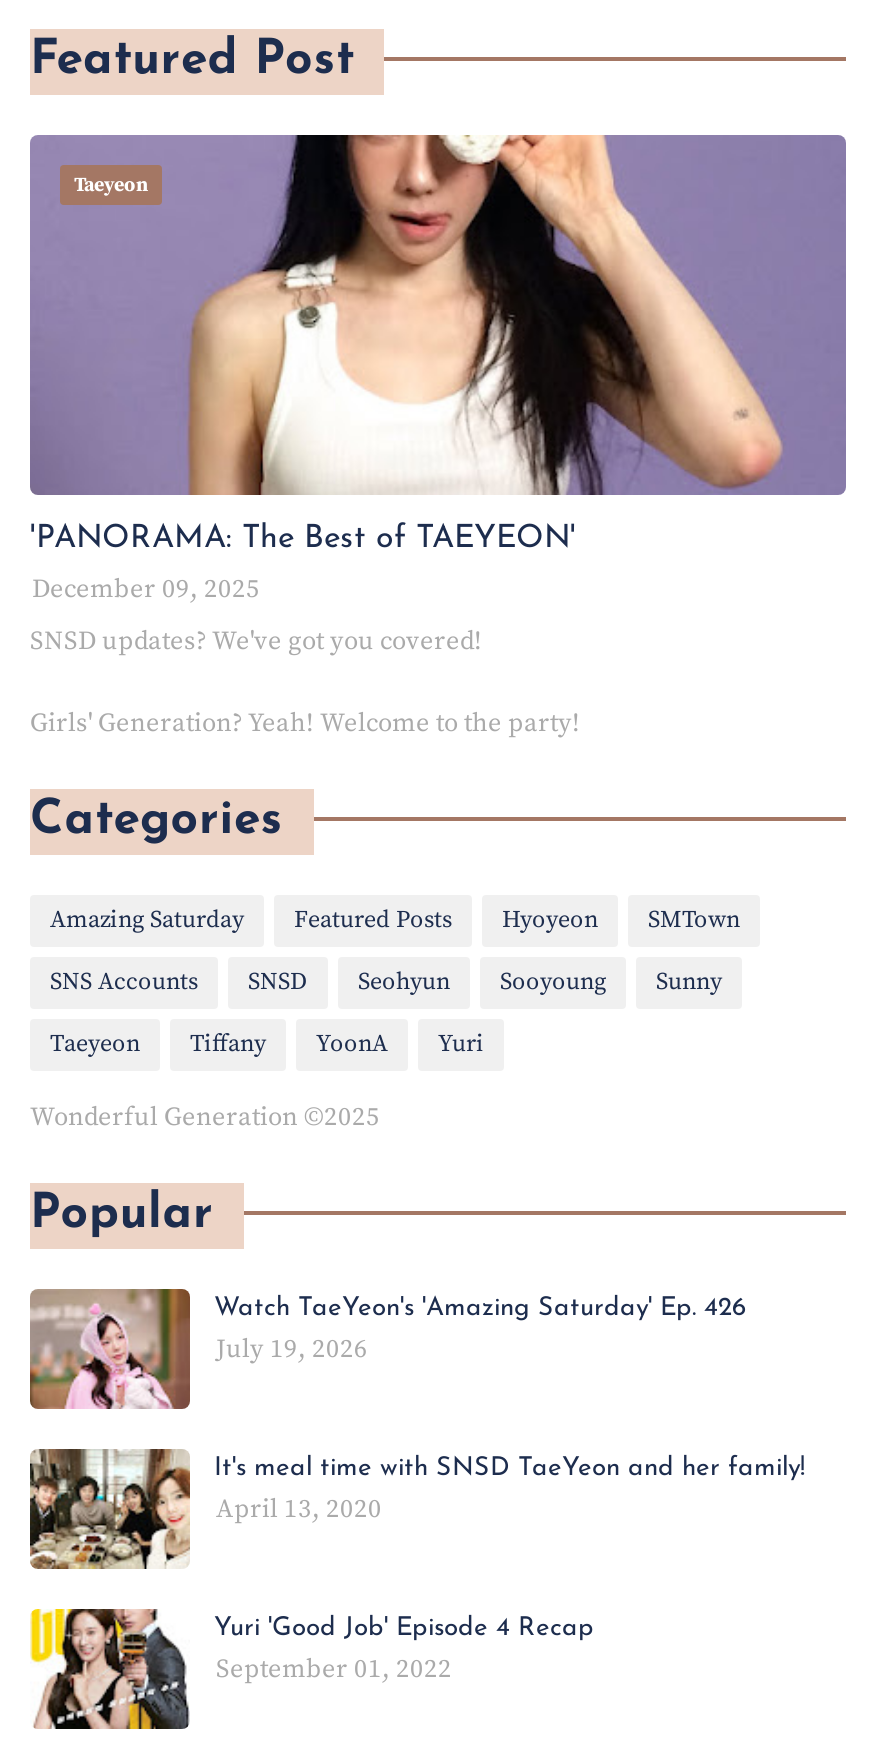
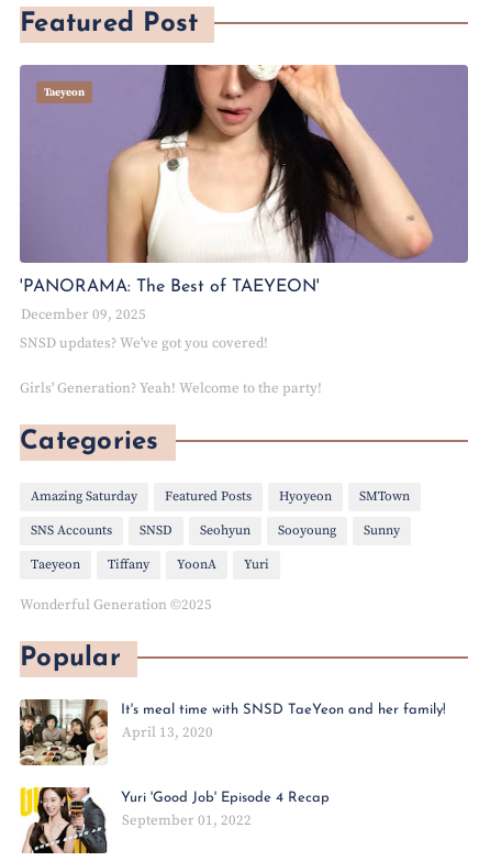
- [image]
- Watch TaeYeon's 'Amazing Saturday' Ep. 426
- July 19, 2026
